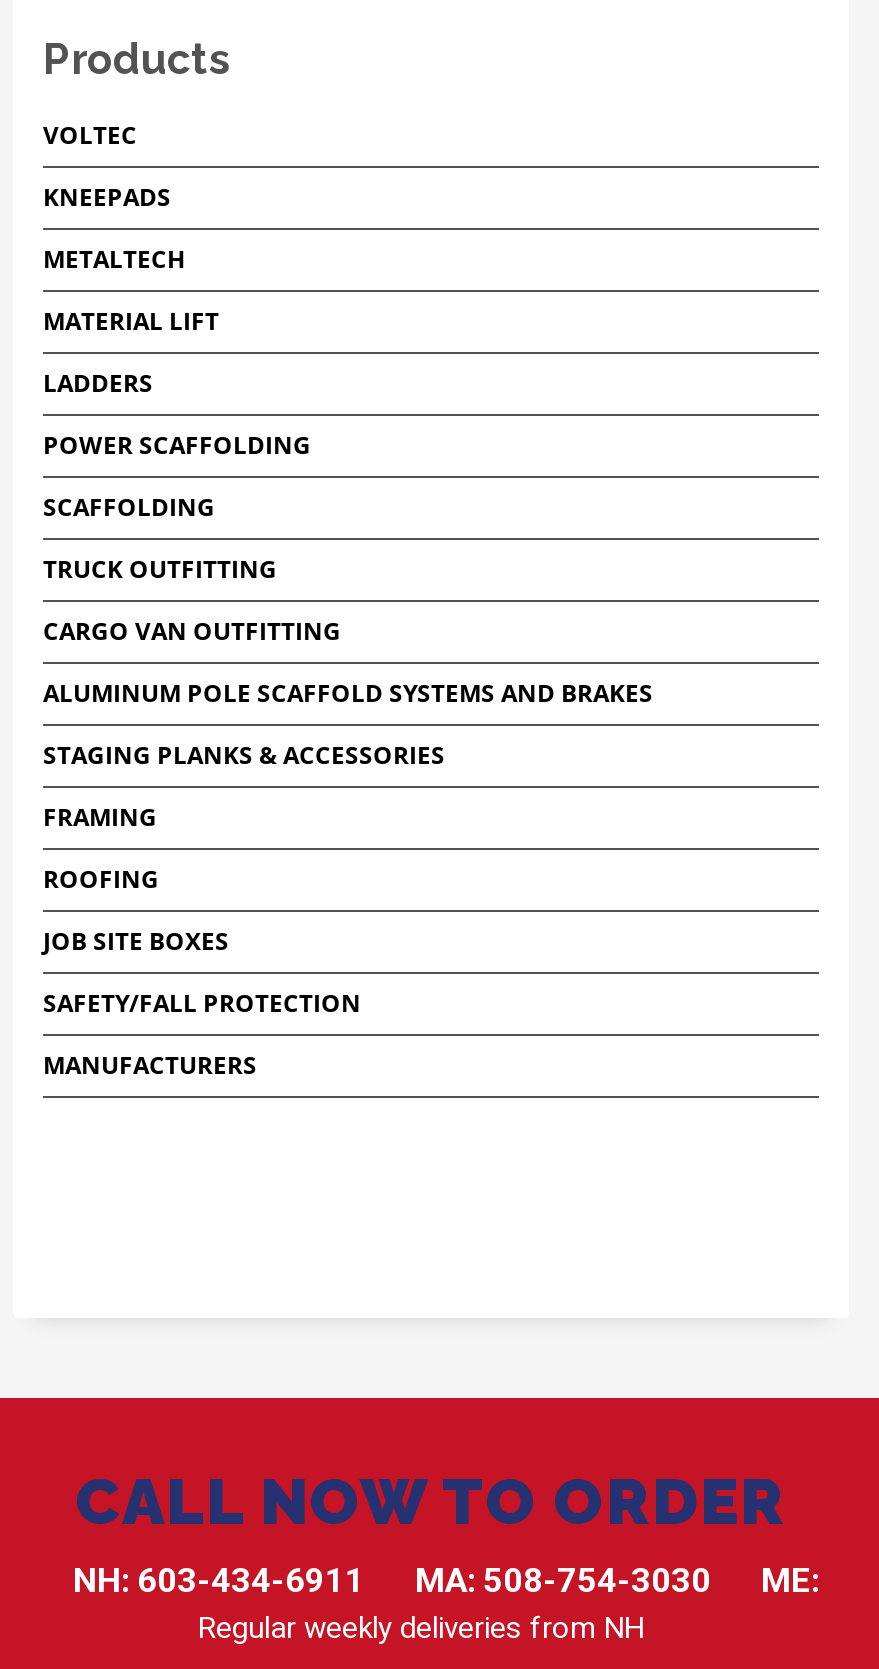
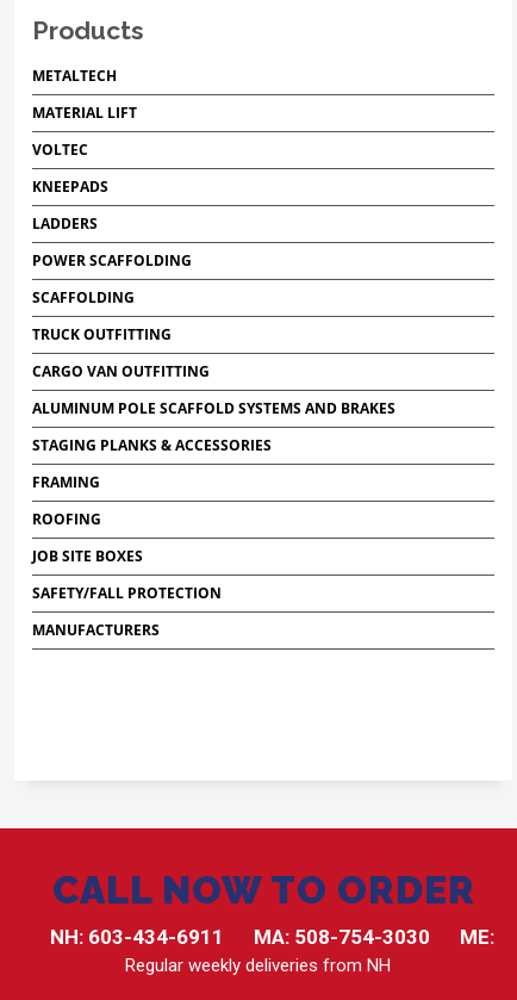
moved down: VOLTEC | KNEEPADS

moved up: METALTECH | MATERIAL LIFT
